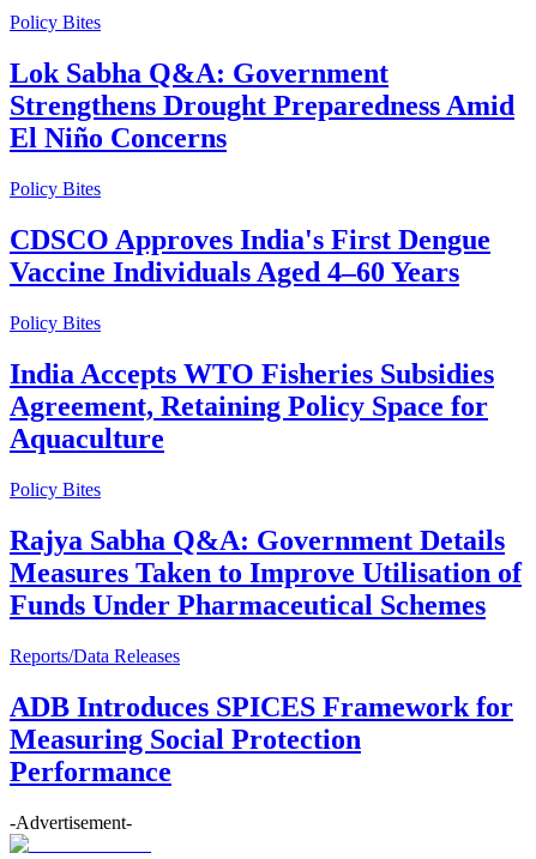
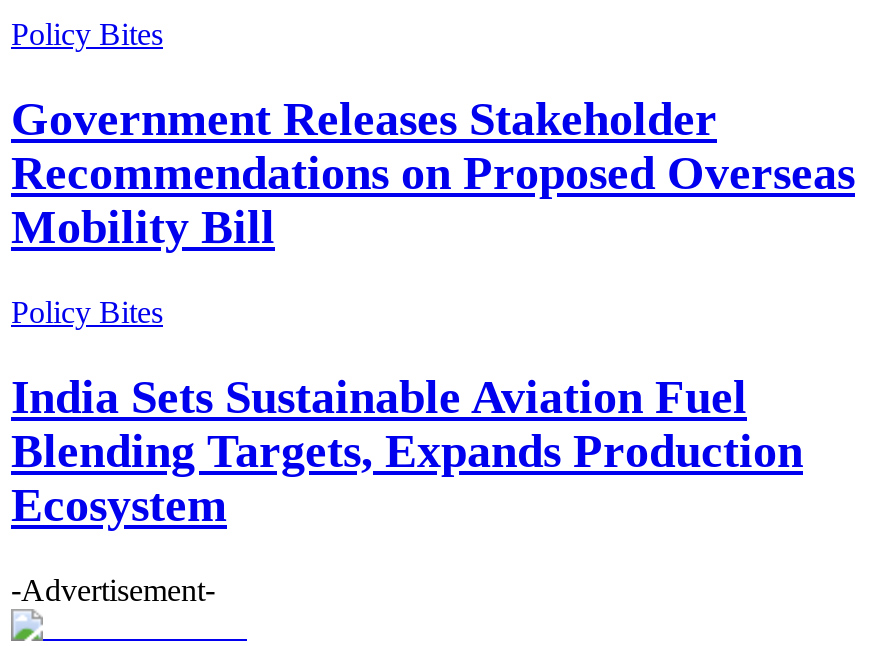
- Lok Sabha Q&A: Government
- Strengthens Drought Preparedness Amid
- El Niño Concerns
+ Government Releases Stakeholder
+ Recommendations on Proposed Overseas
+ Mobility Bill

- CDSCO Approves India's First Dengue
- Vaccine Individuals Aged 4–60 Years
- Policy Bites
- India Accepts WTO Fisheries Subsidies
- Agreement, Retaining Policy Space for
- Aquaculture
- Policy Bites
- Rajya Sabha Q&A: Government Details
- Measures Taken to Improve Utilisation of
- Funds Under Pharmaceutical Schemes
- Reports/Data Releases
- ADB Introduces SPICES Framework for
- Measuring Social Protection
- Performance
+ India Sets Sustainable Aviation Fuel
+ Blending Targets, Expands Production
+ Ecosystem
